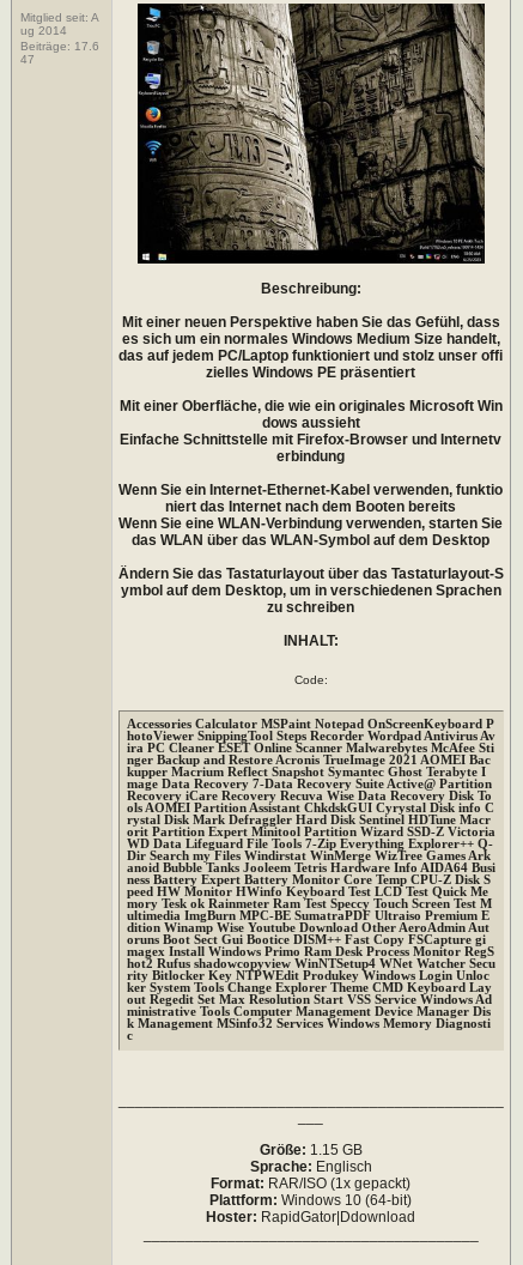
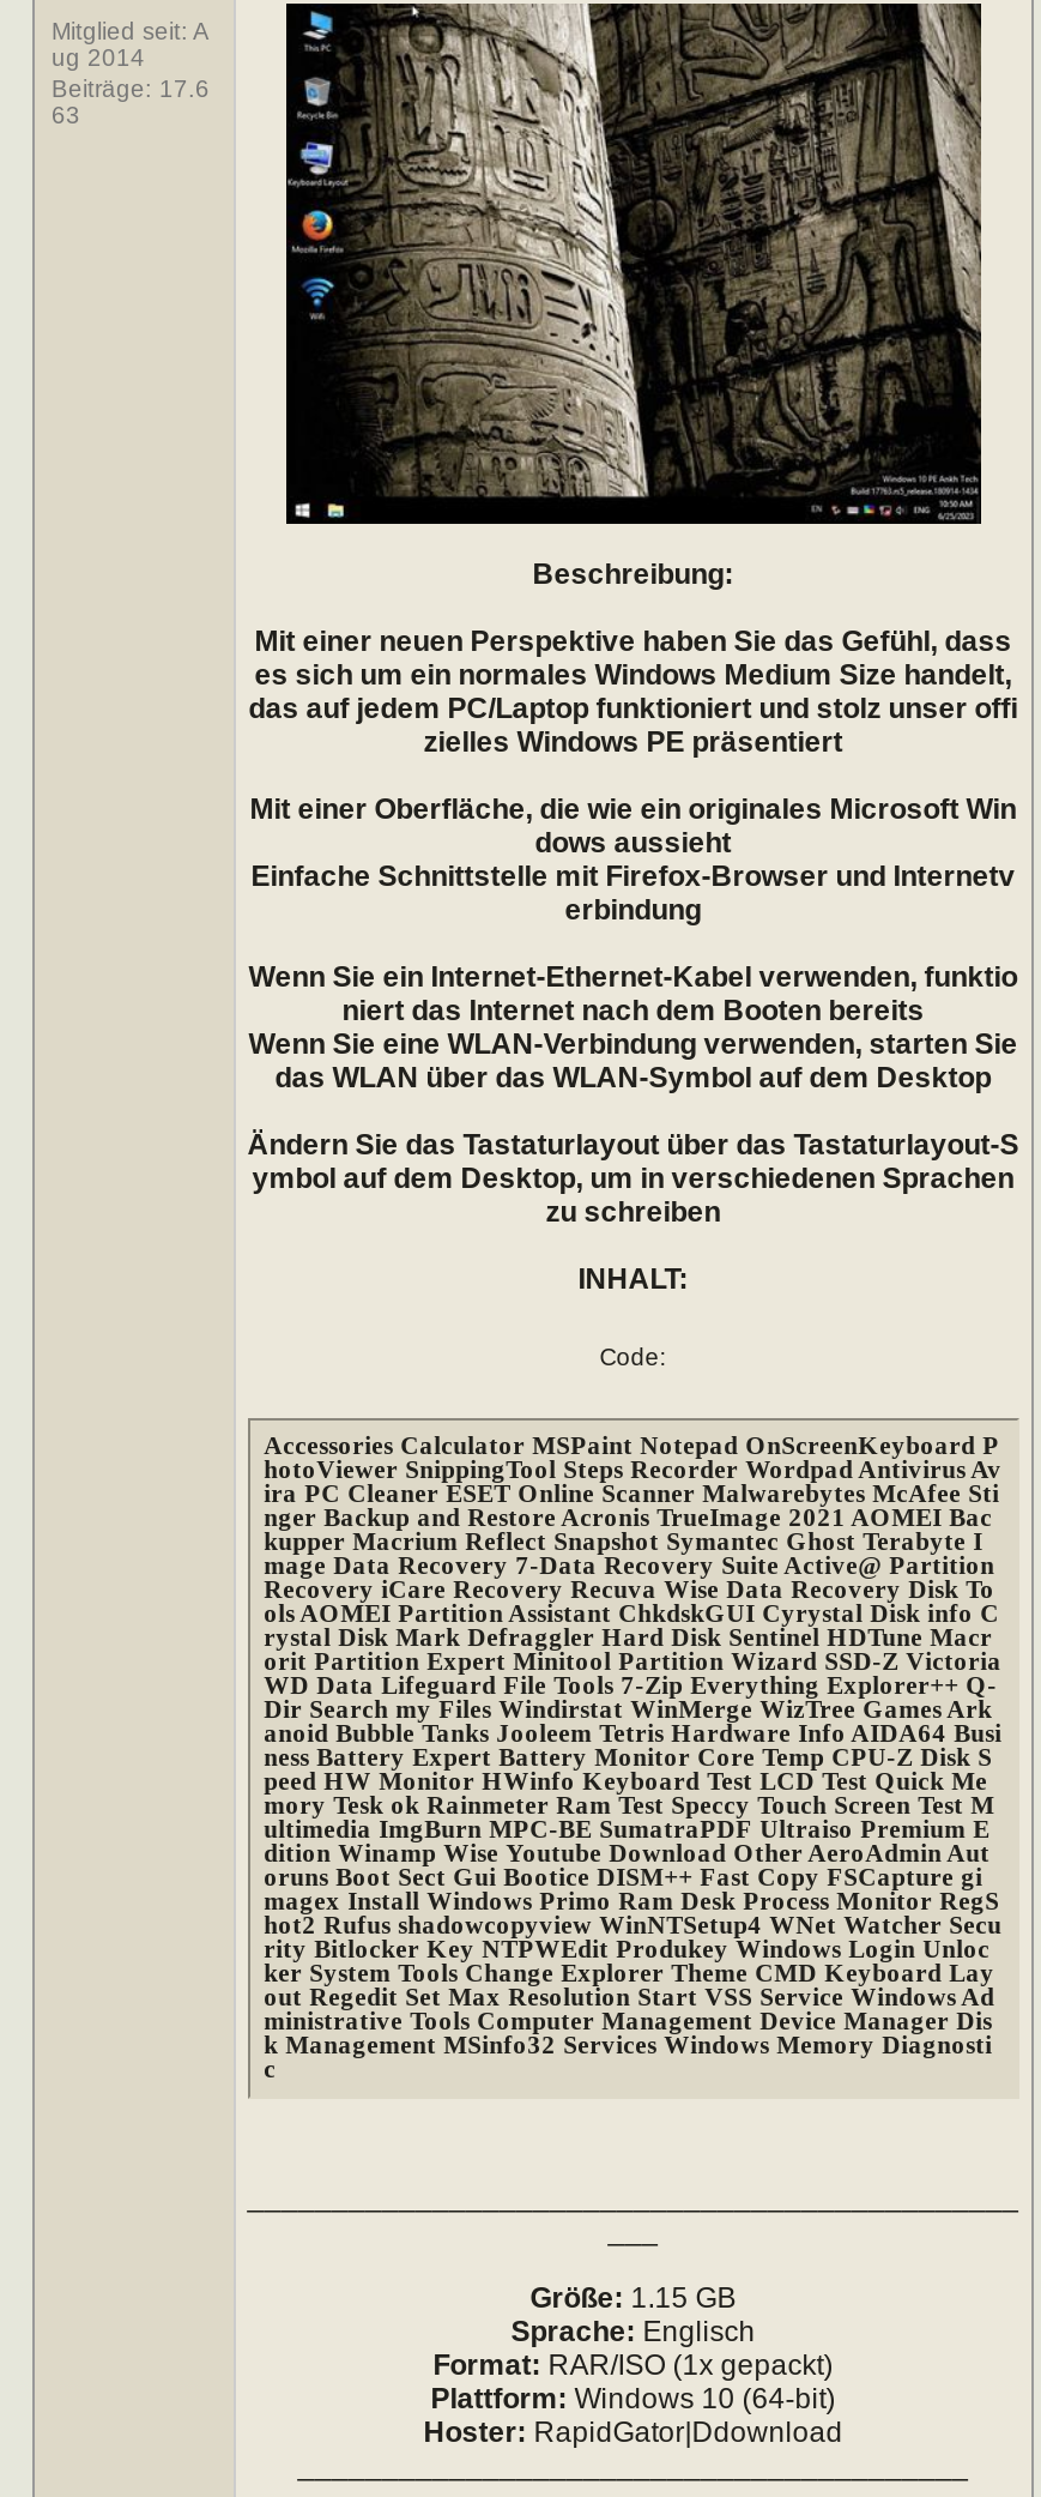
- 47
+ 63
